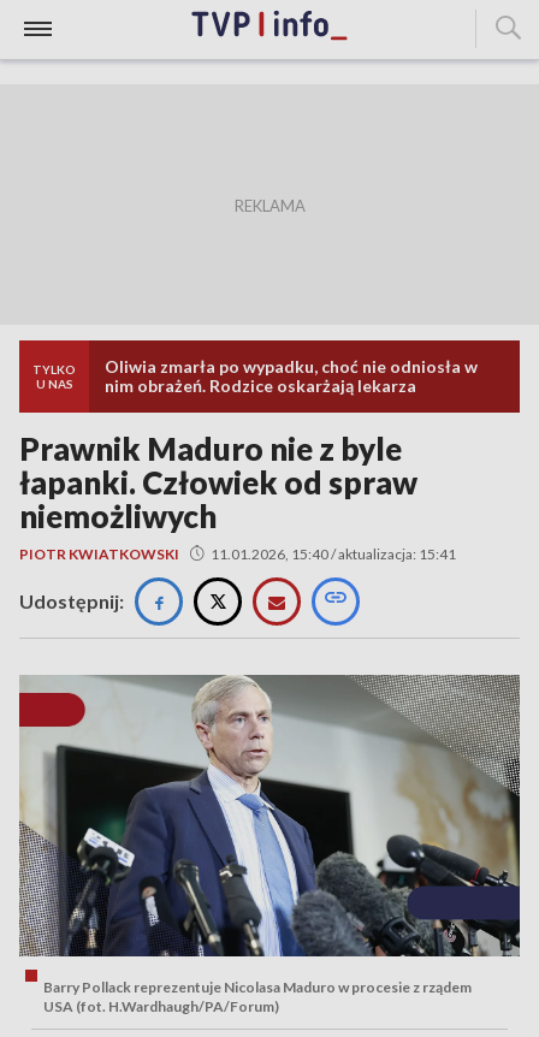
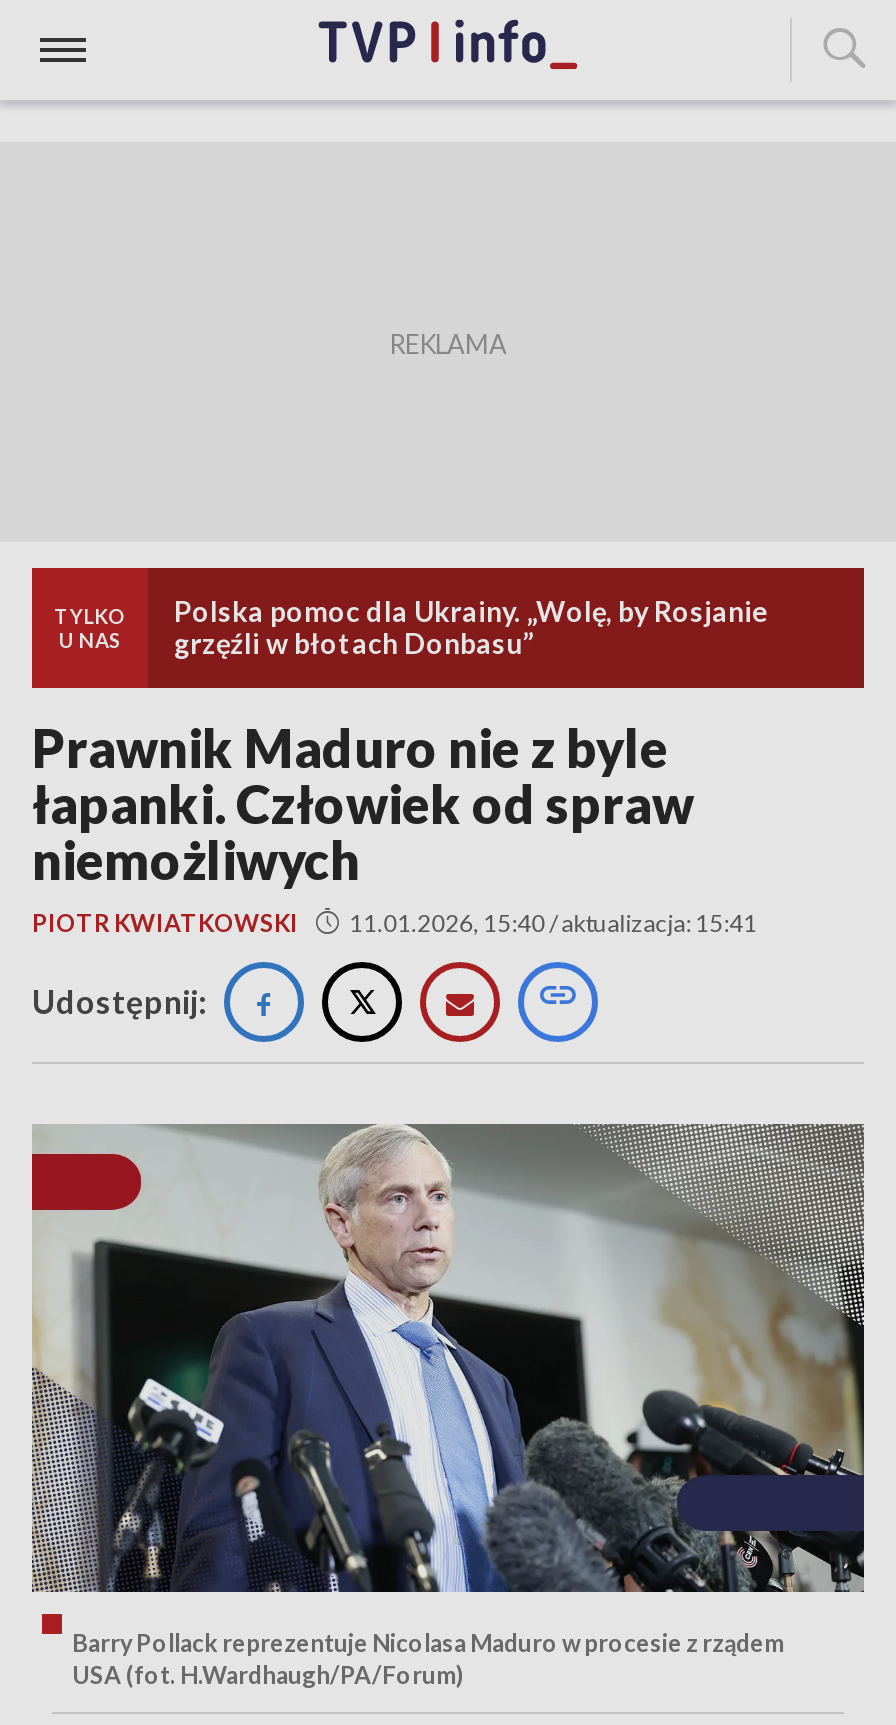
- Oliwia zmarła po wypadku, choć nie odniosła w
- nim obrażeń. Rodzice oskarżają lekarza
+ Polska pomoc dla Ukrainy. „Wolę, by Rosjanie
+ grzęźli w błotach Donbasu”
